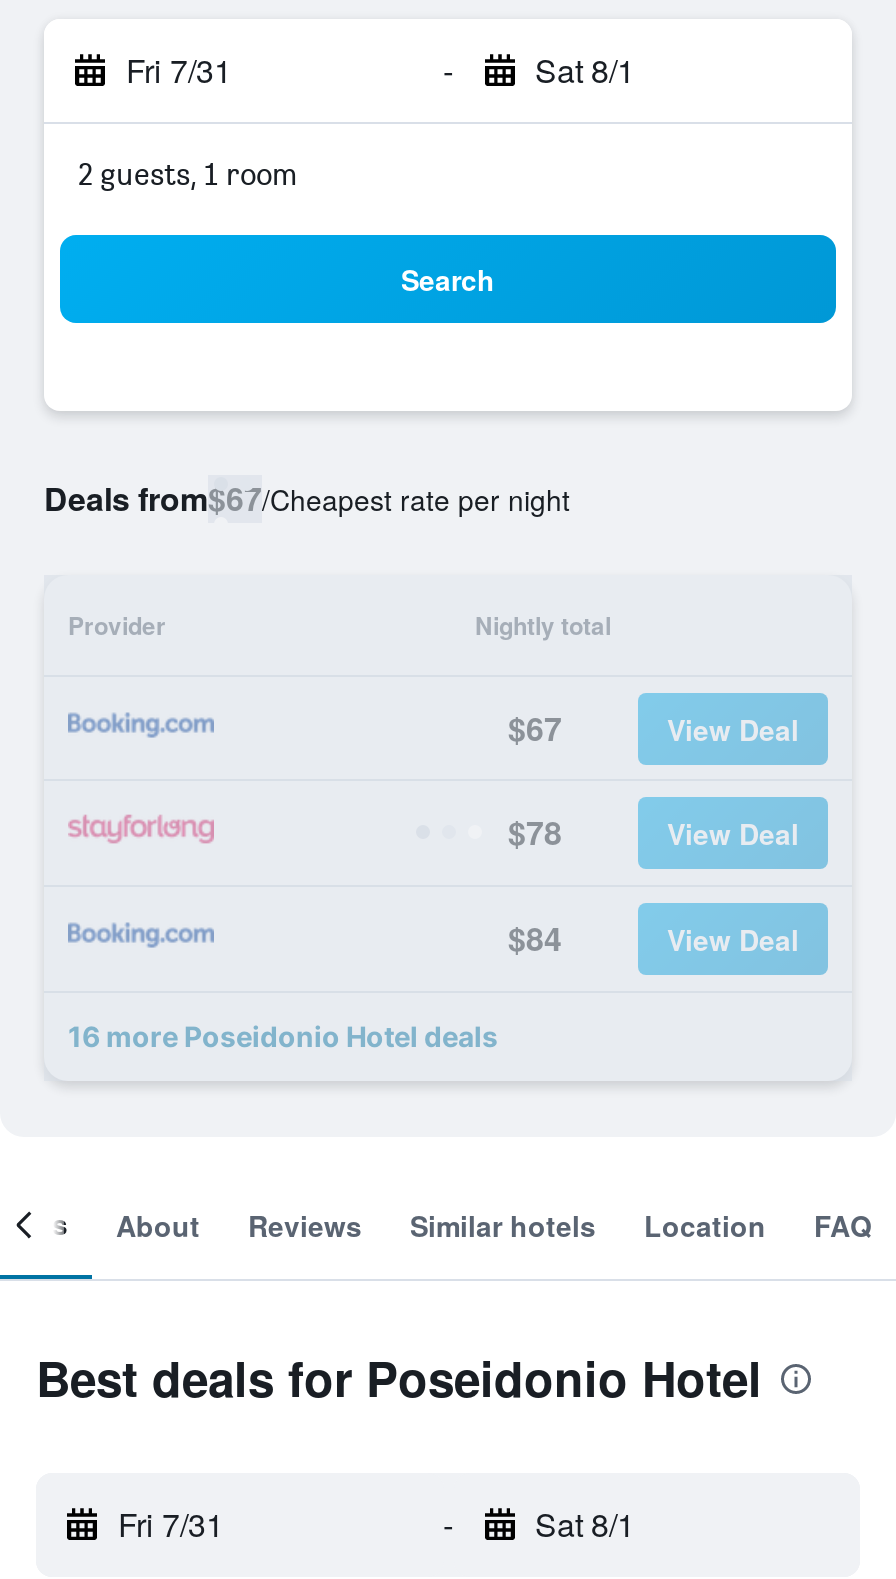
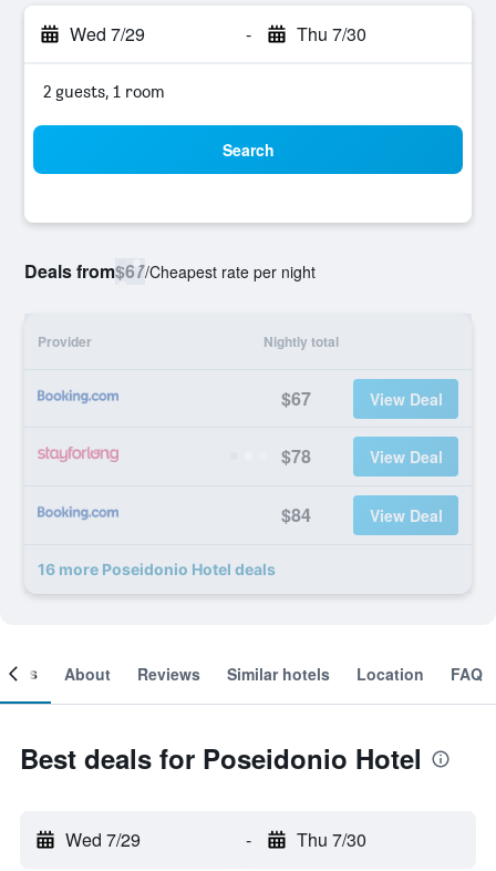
- Fri 7/31
+ Wed 7/29

- Sat 8/1
+ Thu 7/30

- Fri 7/31
+ Wed 7/29

- Sat 8/1
+ Thu 7/30
